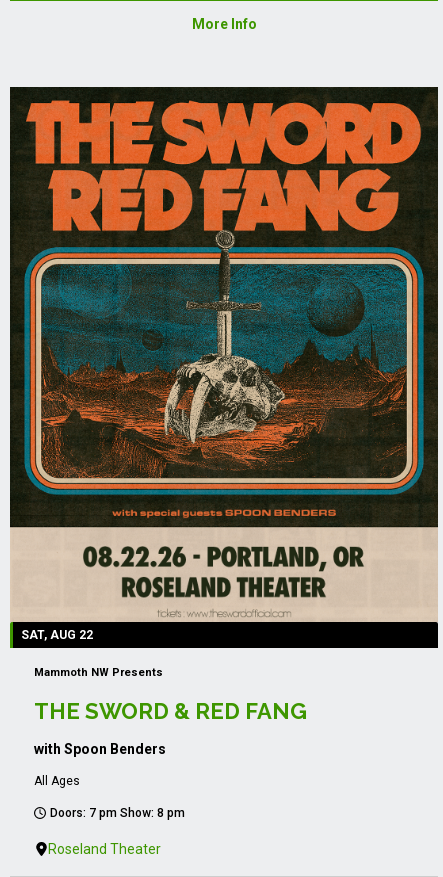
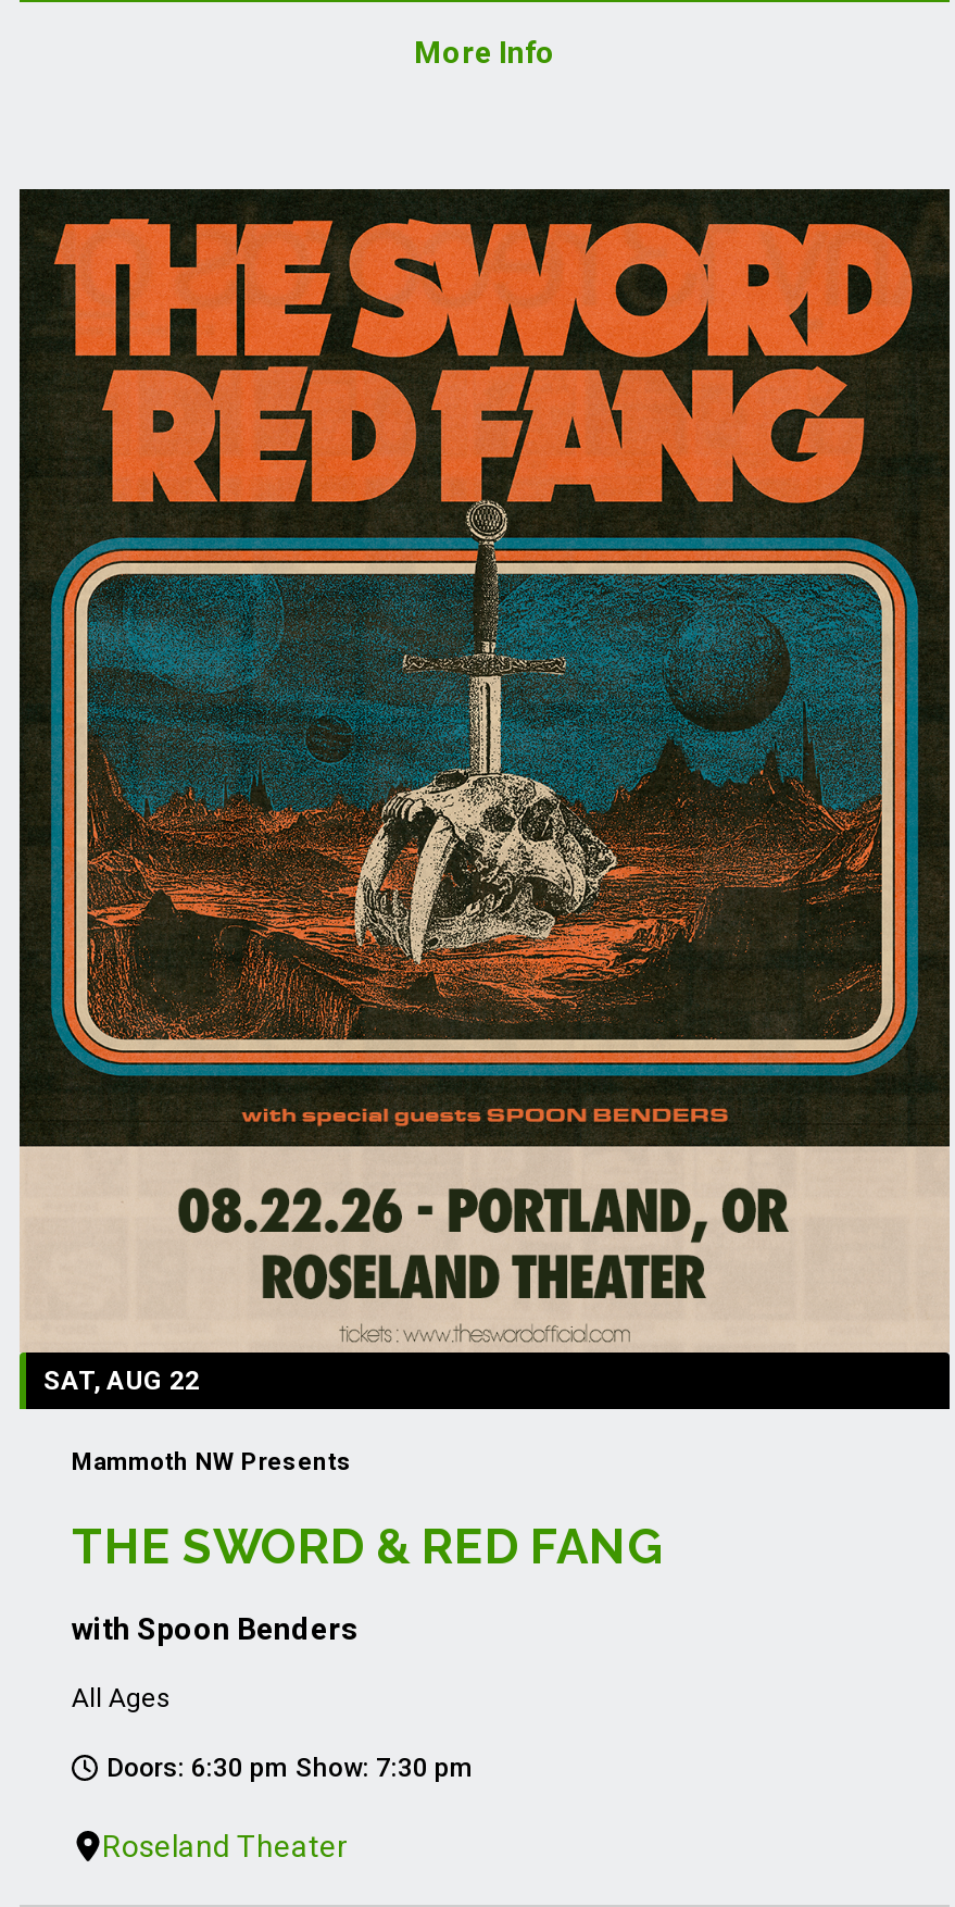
- Doors: 7 pm Show: 8 pm
+ Doors: 6:30 pm Show: 7:30 pm
